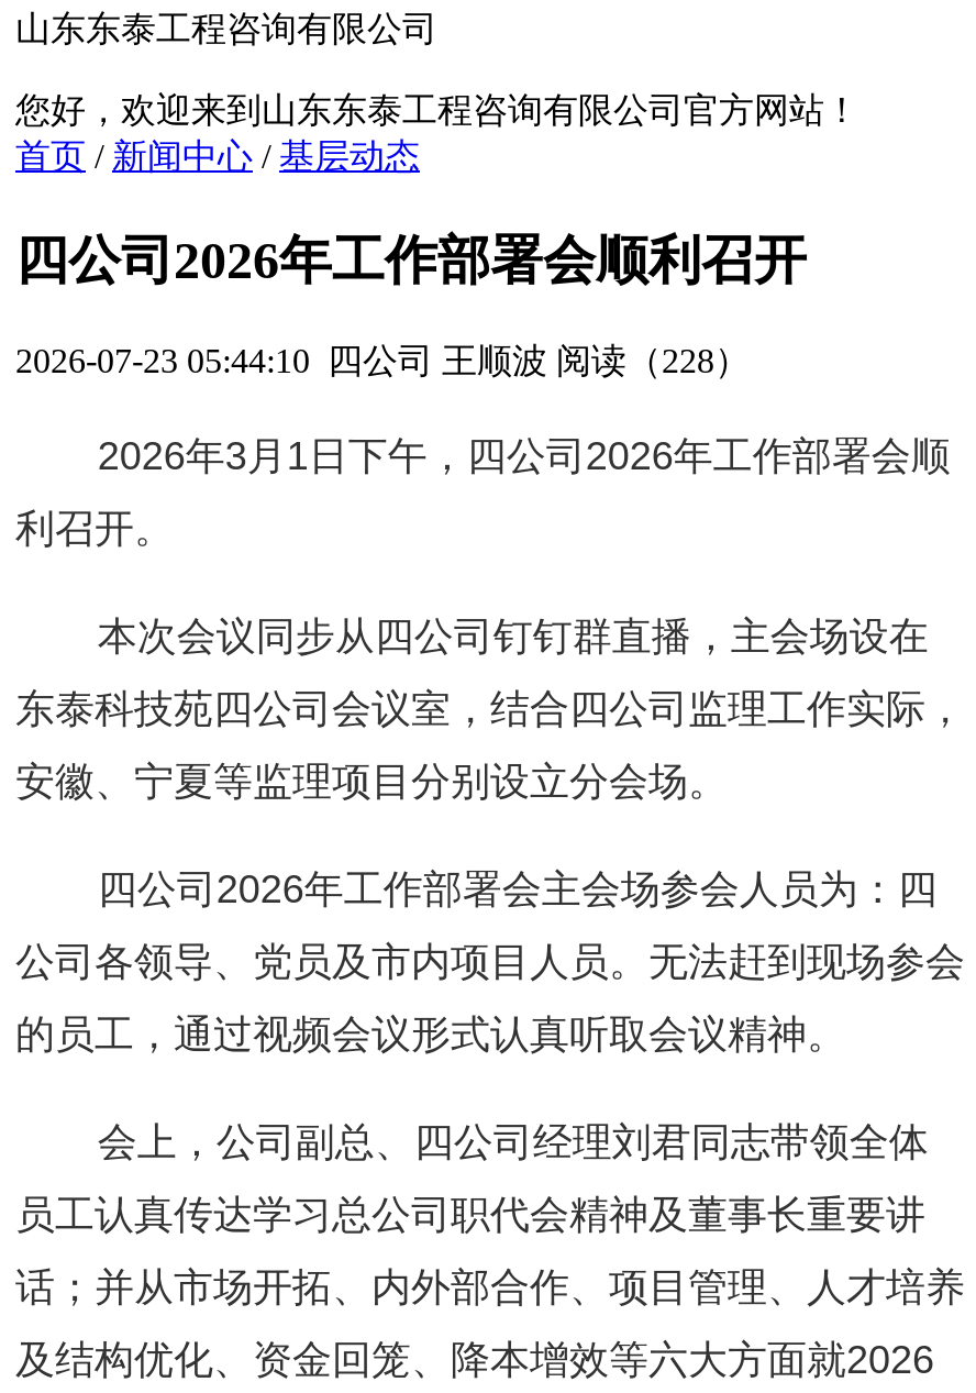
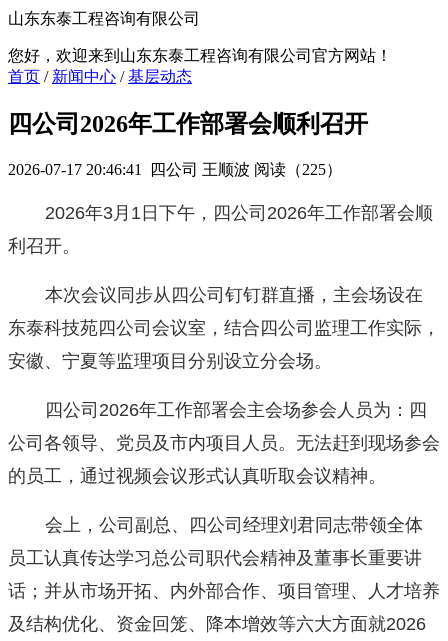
- 2026-07-23 05:44:10四公司王顺波阅读（228）
+ 2026-07-17 20:46:41四公司王顺波阅读（225）
